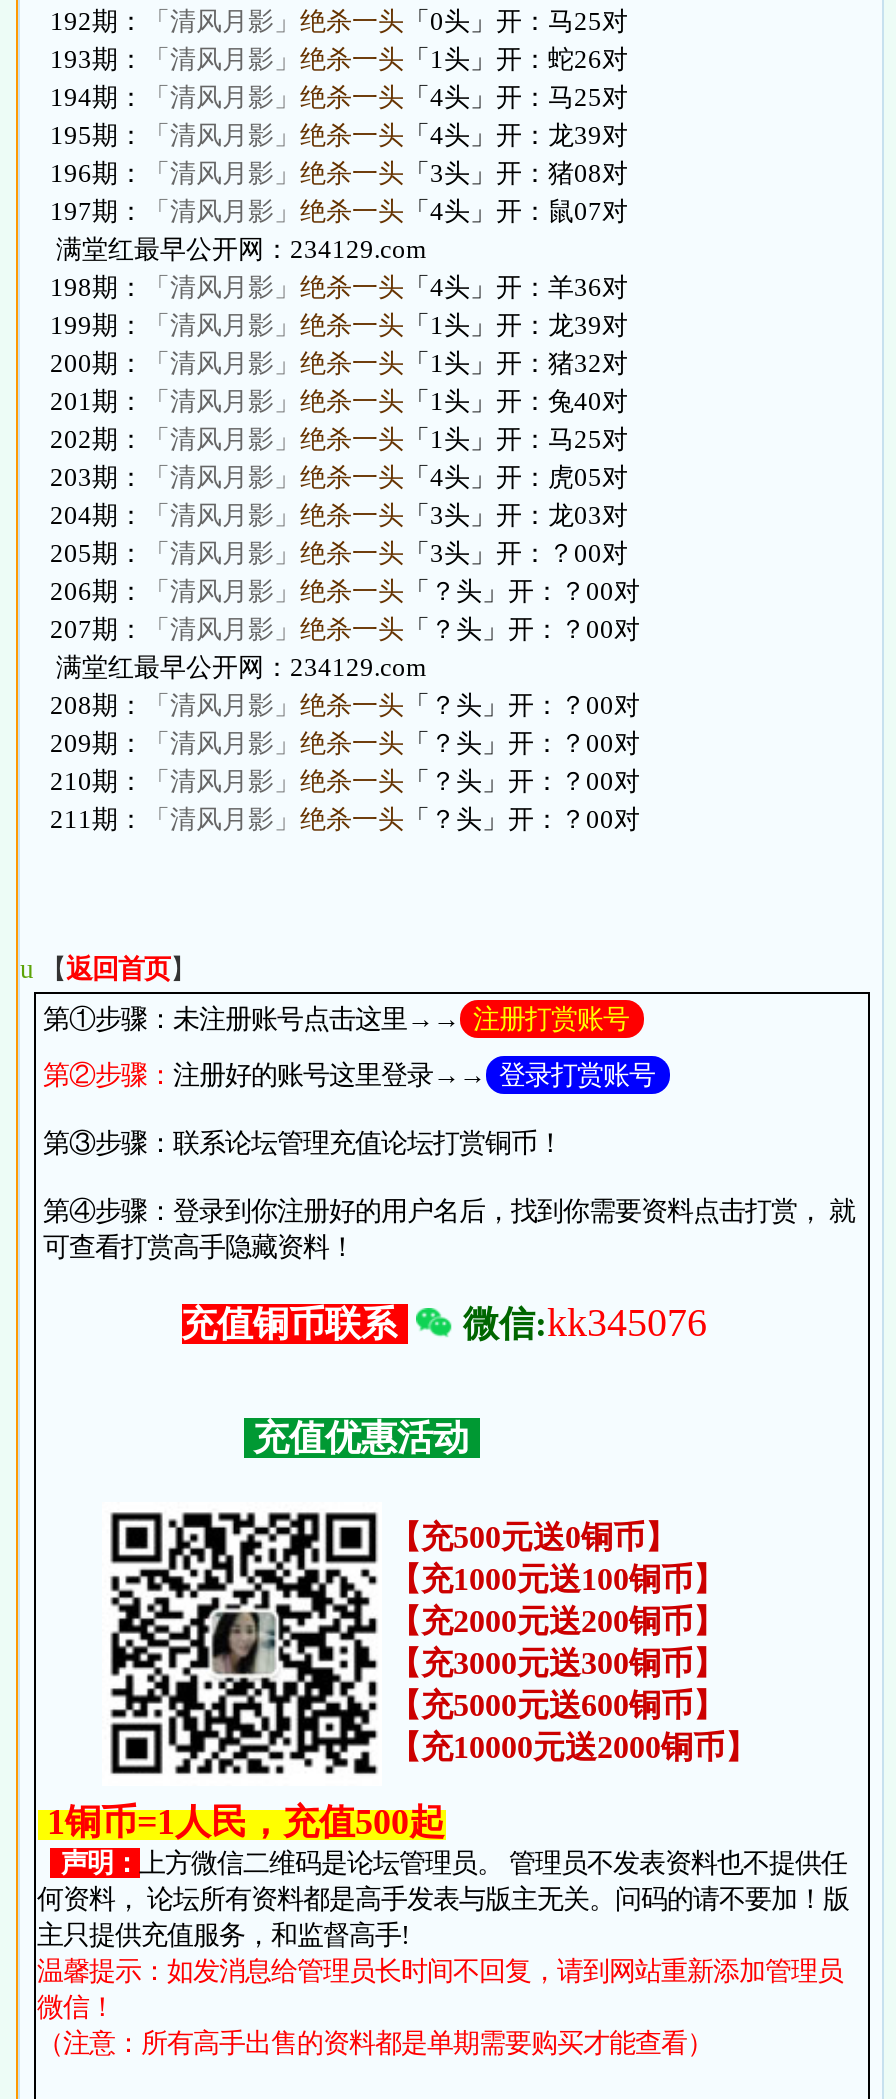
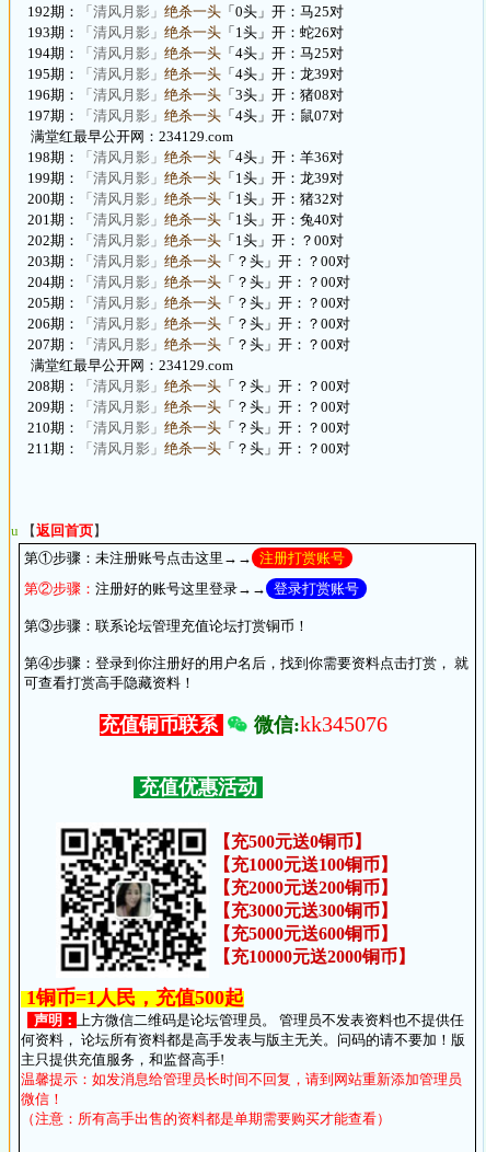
- 202期：「清风月影」绝杀一头「1头」开：马25对
+ 202期：「清风月影」绝杀一头「1头」开：？00对

- 203期：「清风月影」绝杀一头「4头」开：虎05对
+ 203期：「清风月影」绝杀一头「？头」开：？00对

- 204期：「清风月影」绝杀一头「3头」开：龙03对
+ 204期：「清风月影」绝杀一头「？头」开：？00对

- 205期：「清风月影」绝杀一头「3头」开：？00对
+ 205期：「清风月影」绝杀一头「？头」开：？00对
